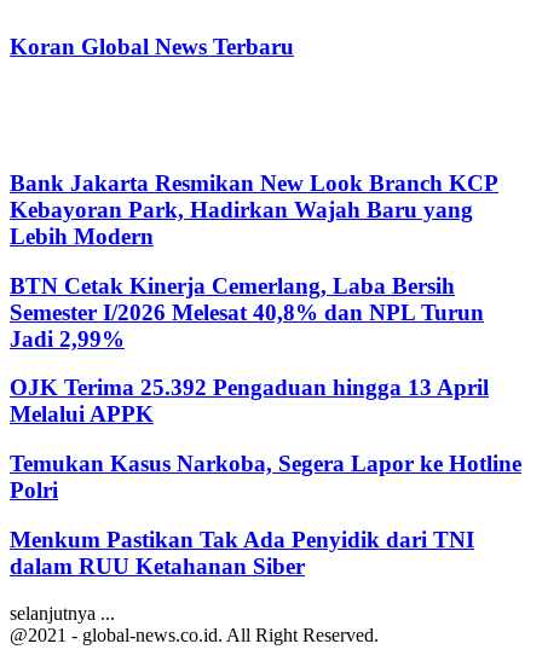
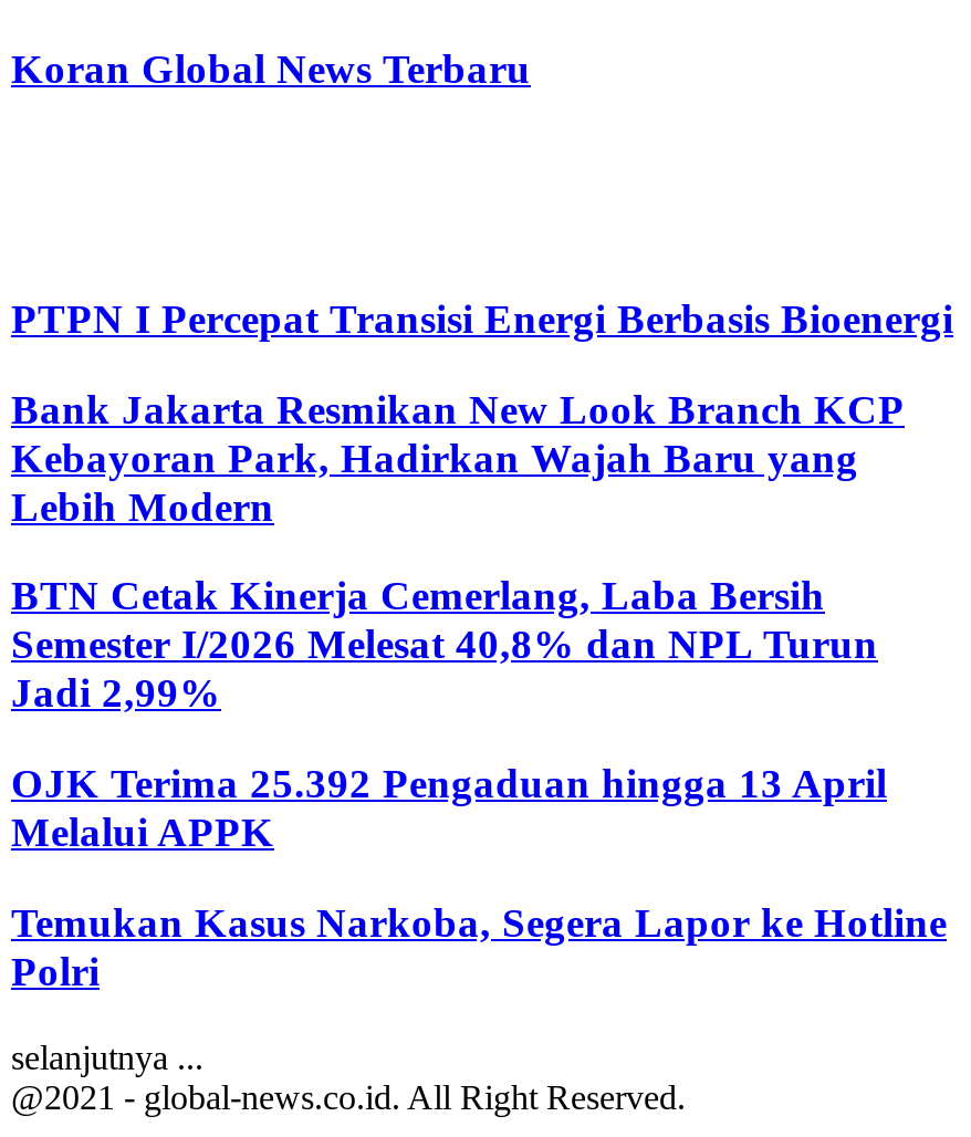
+ PTPN I Percepat Transisi Energi Berbasis Bioenergi

moved down: Bank Jakarta Resmikan New Look Branch KCP | Kebayoran Park, Hadirkan Wajah Baru yang | Lebih Modern | ... | Temukan Kasus Narkoba, Segera Lapor ke Hotline | Polri

- Menkum Pastikan Tak Ada Penyidik dari TNI
- dalam RUU Ketahanan Siber
